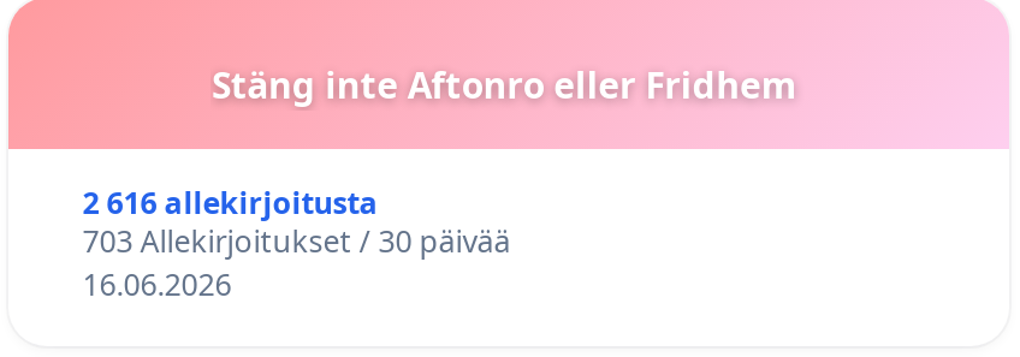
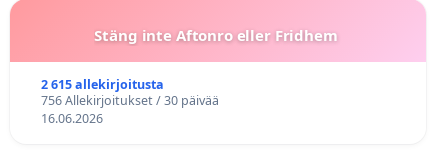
- 2 616 allekirjoitusta
+ 2 615 allekirjoitusta

- 703 Allekirjoitukset / 30 päivää
+ 756 Allekirjoitukset / 30 päivää
